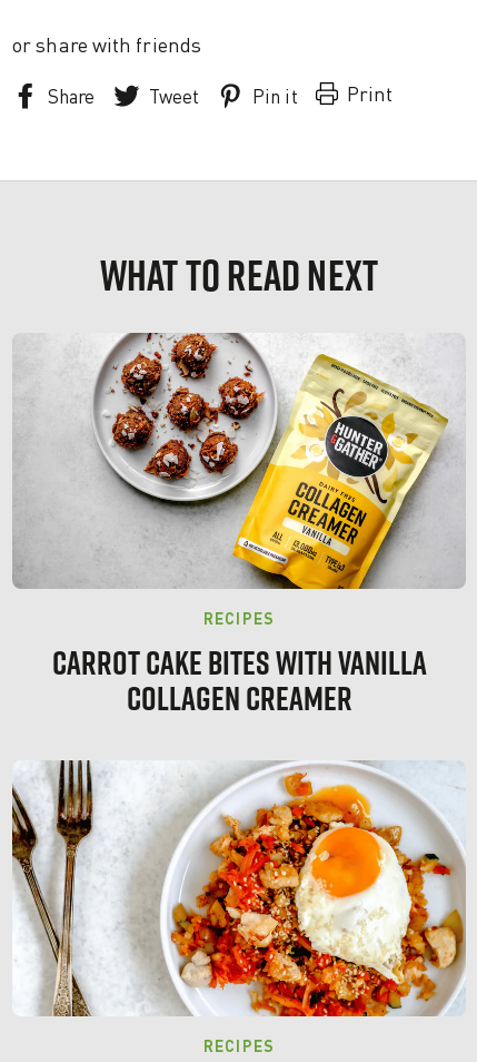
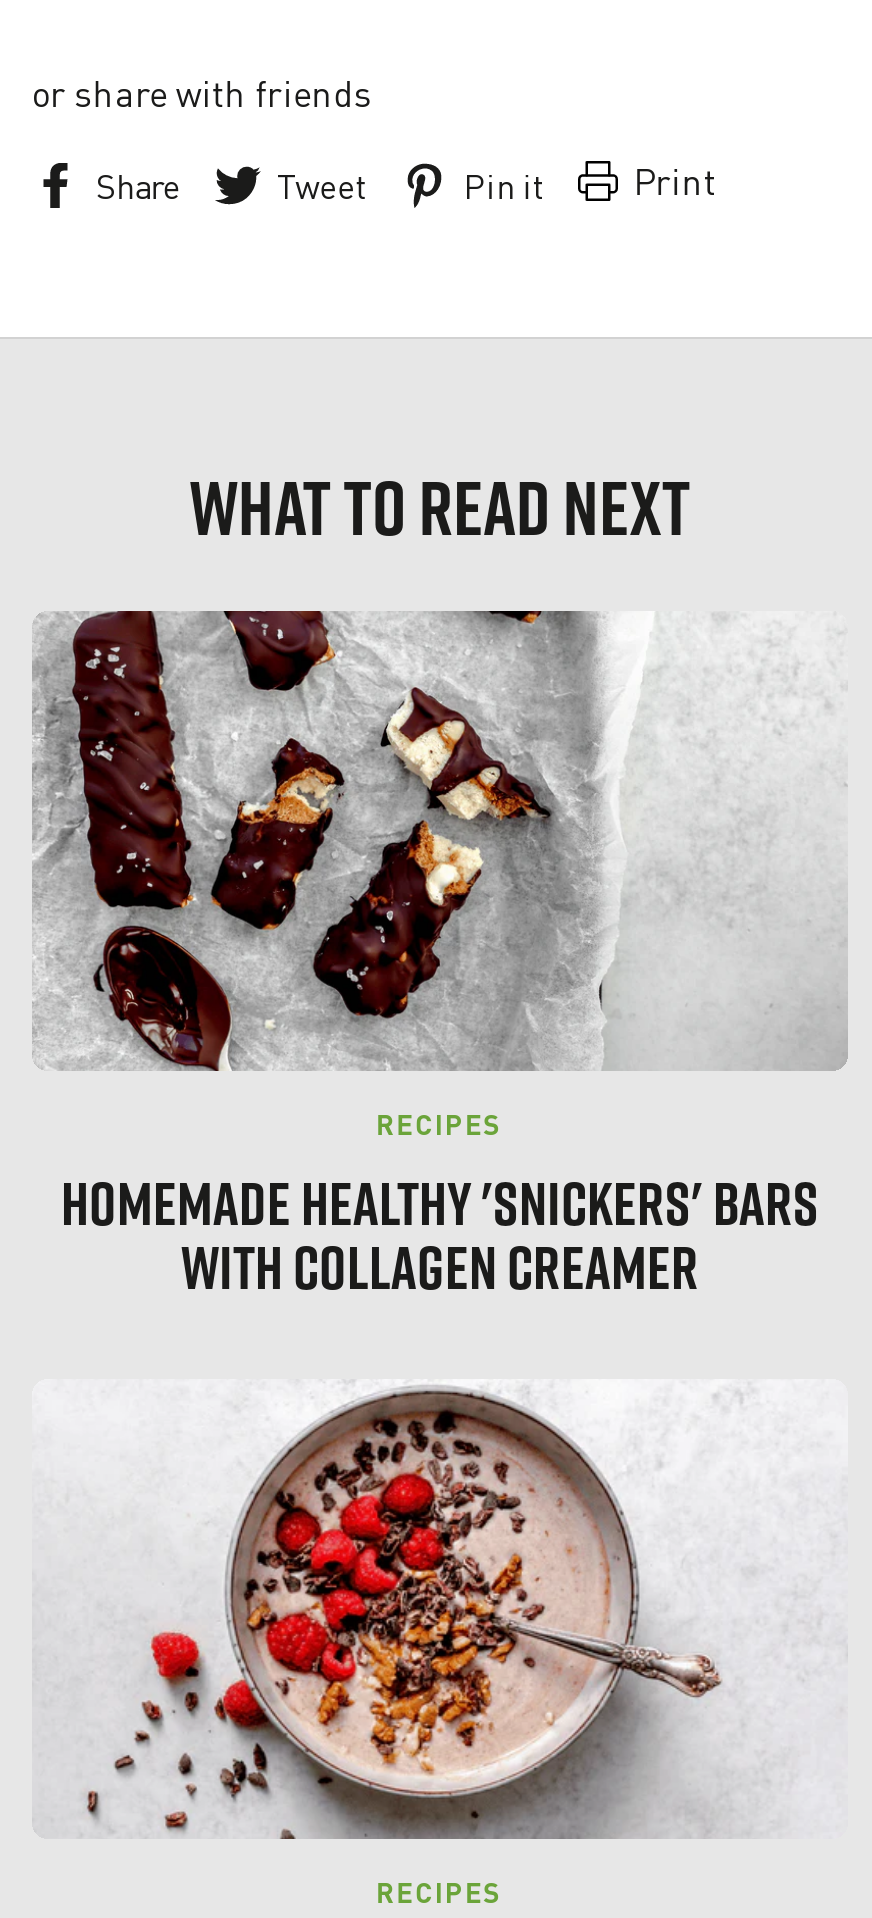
- [image]
+ [image]

- CARROT CAKE BITES WITH VANILLA
- COLLAGEN CREAMER
+ HOMEMADE HEALTHY 'SNICKERS' BARS
+ WITH COLLAGEN CREAMER

- [image]
+ [image]
